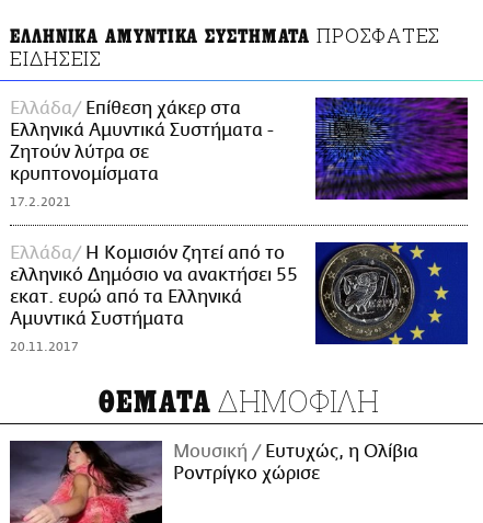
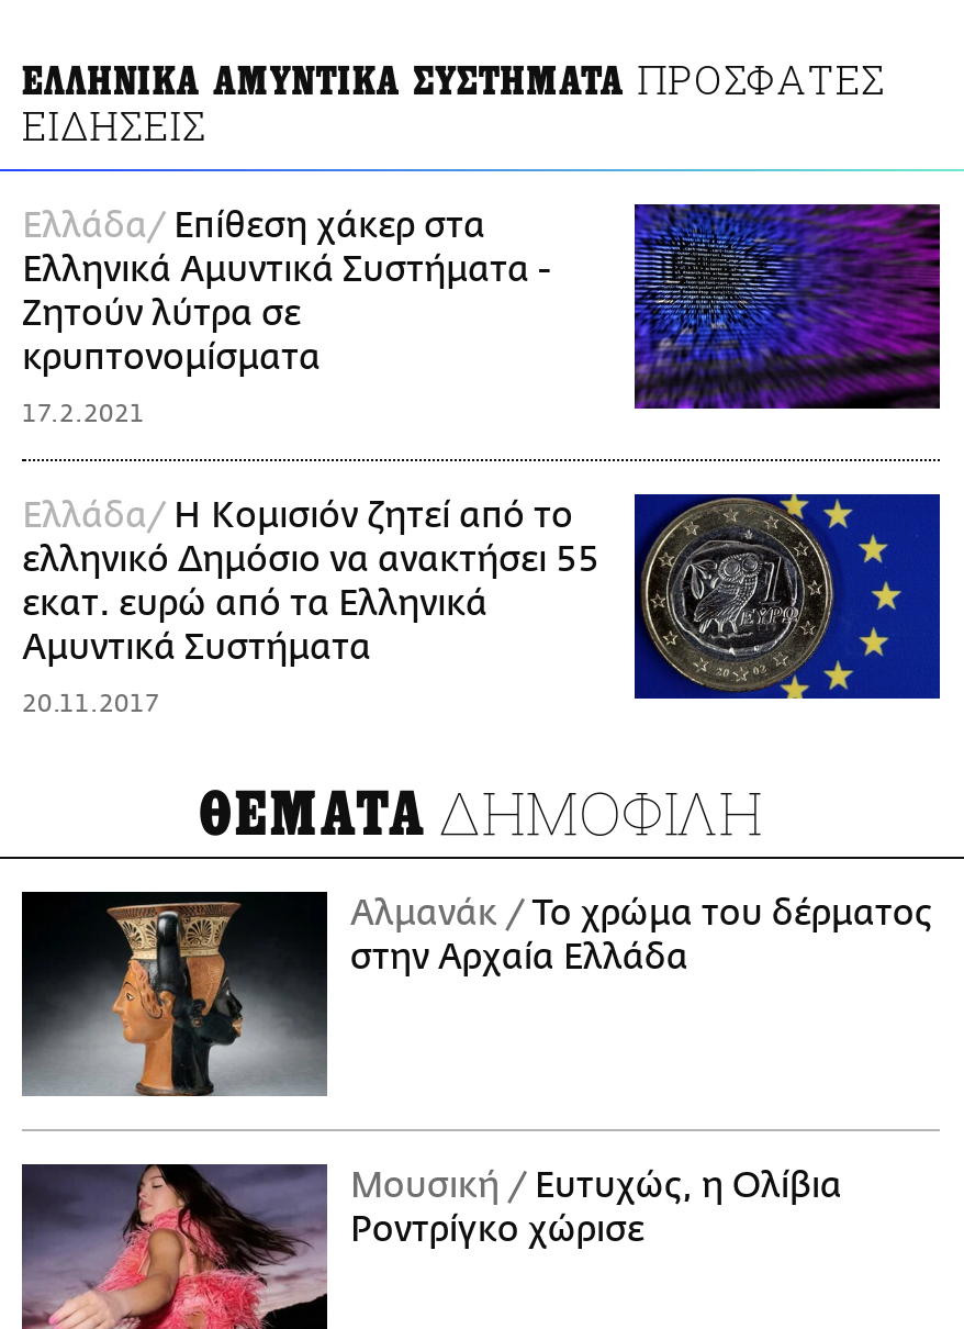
+ [image]
+ Αλμανάκ Το χρώμα του δέρματος
+ στην Αρχαία Ελλάδα
